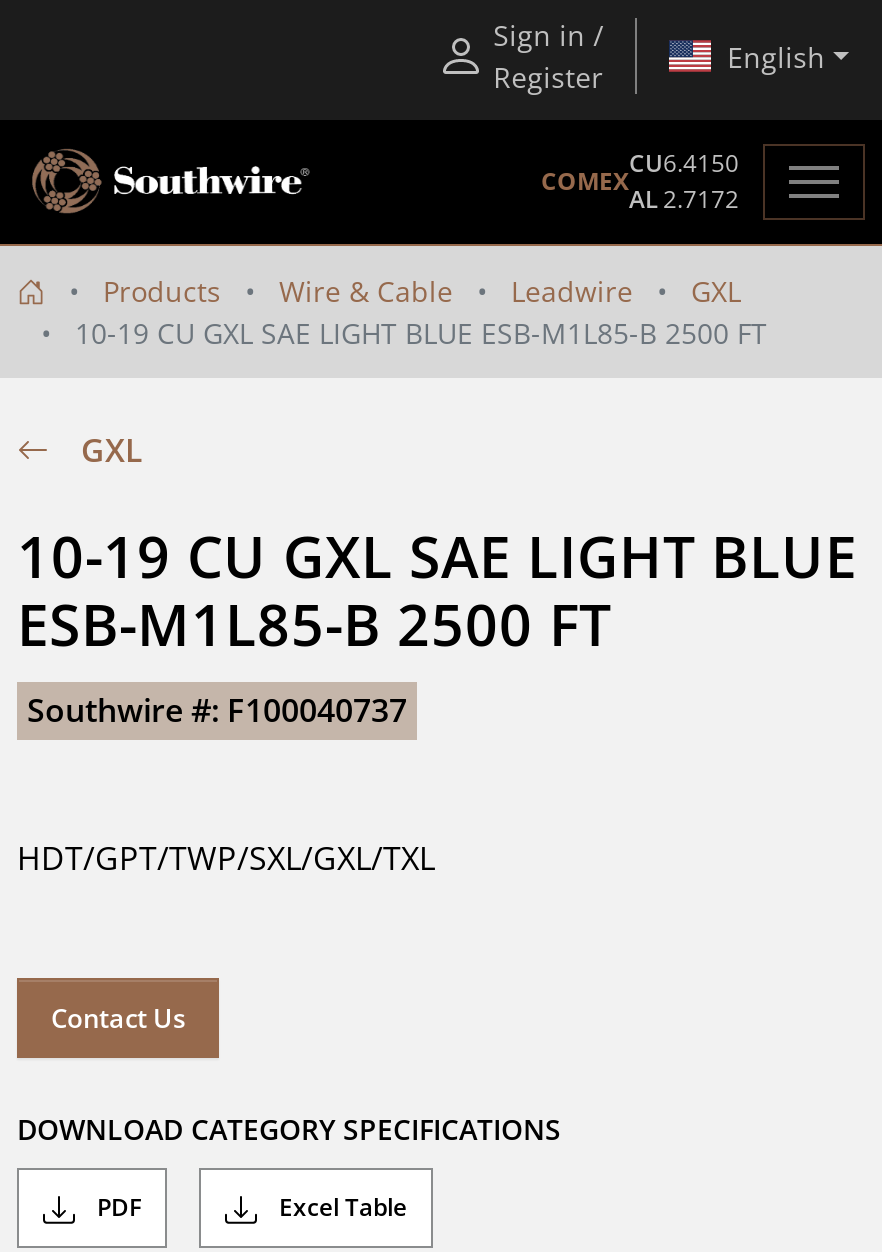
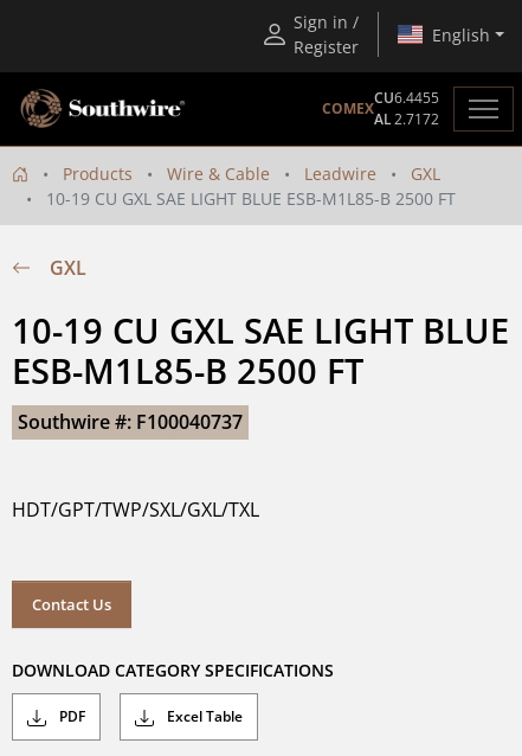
- CU6.4150
+ CU6.4455
